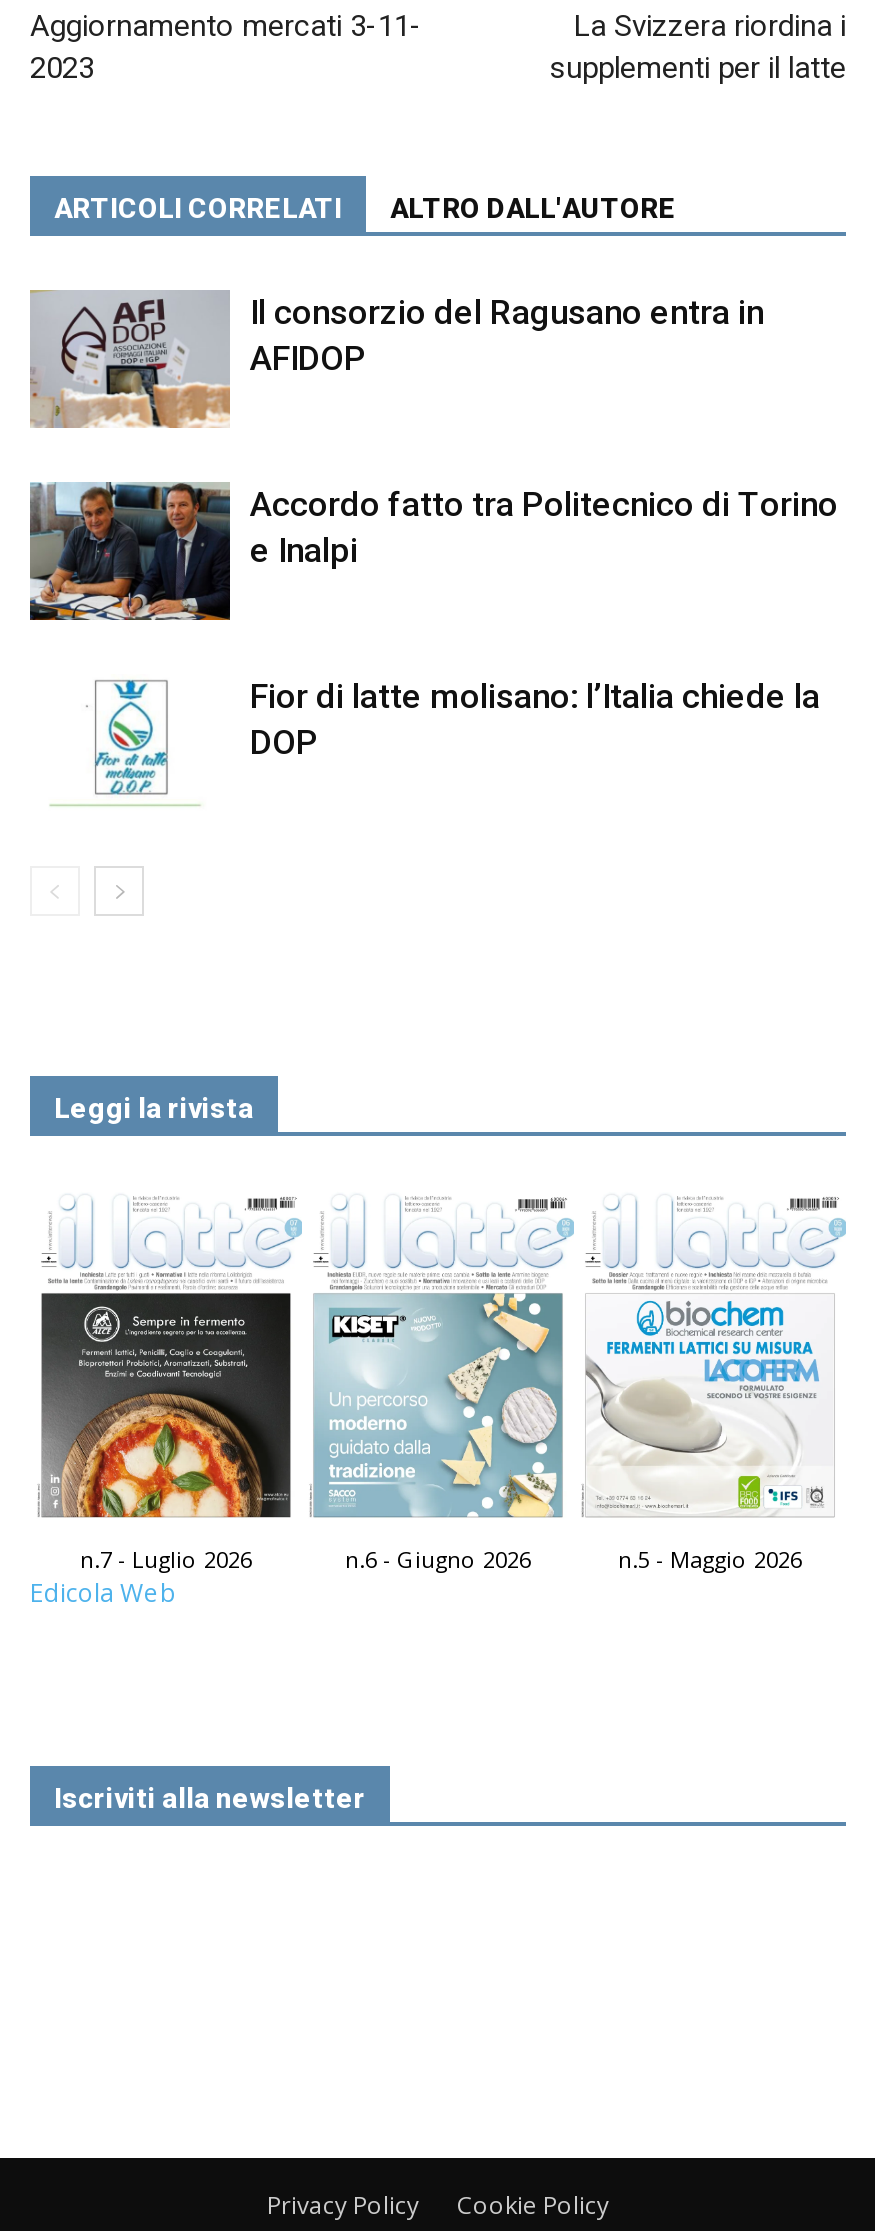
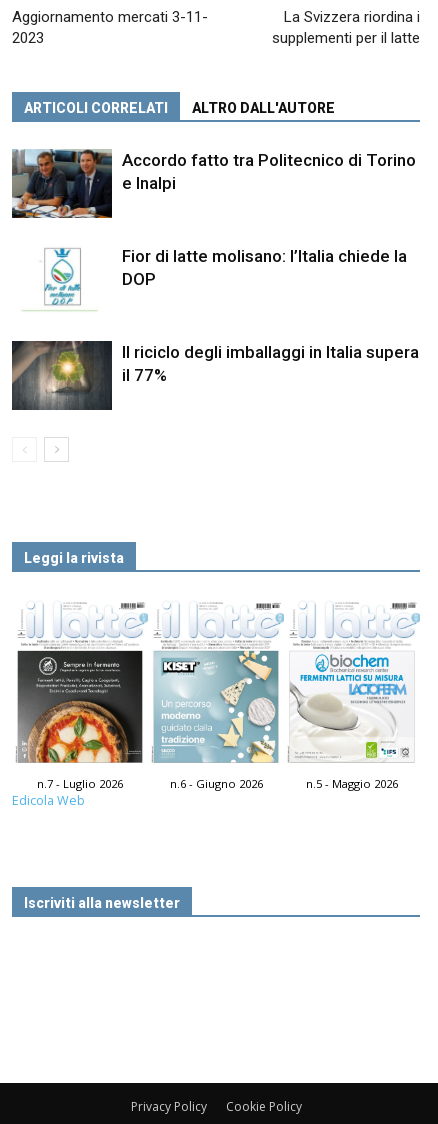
- [image]
- Il consorzio del Ragusano entra in
- AFIDOP

moved up: [image] | Accordo fatto tra Politecnico di Torino | e Inalpi | Fior di latte molisano: l’Italia chiede la | DOP

+ [image]
+ Il riciclo degli imballaggi in Italia supera
+ il 77%
